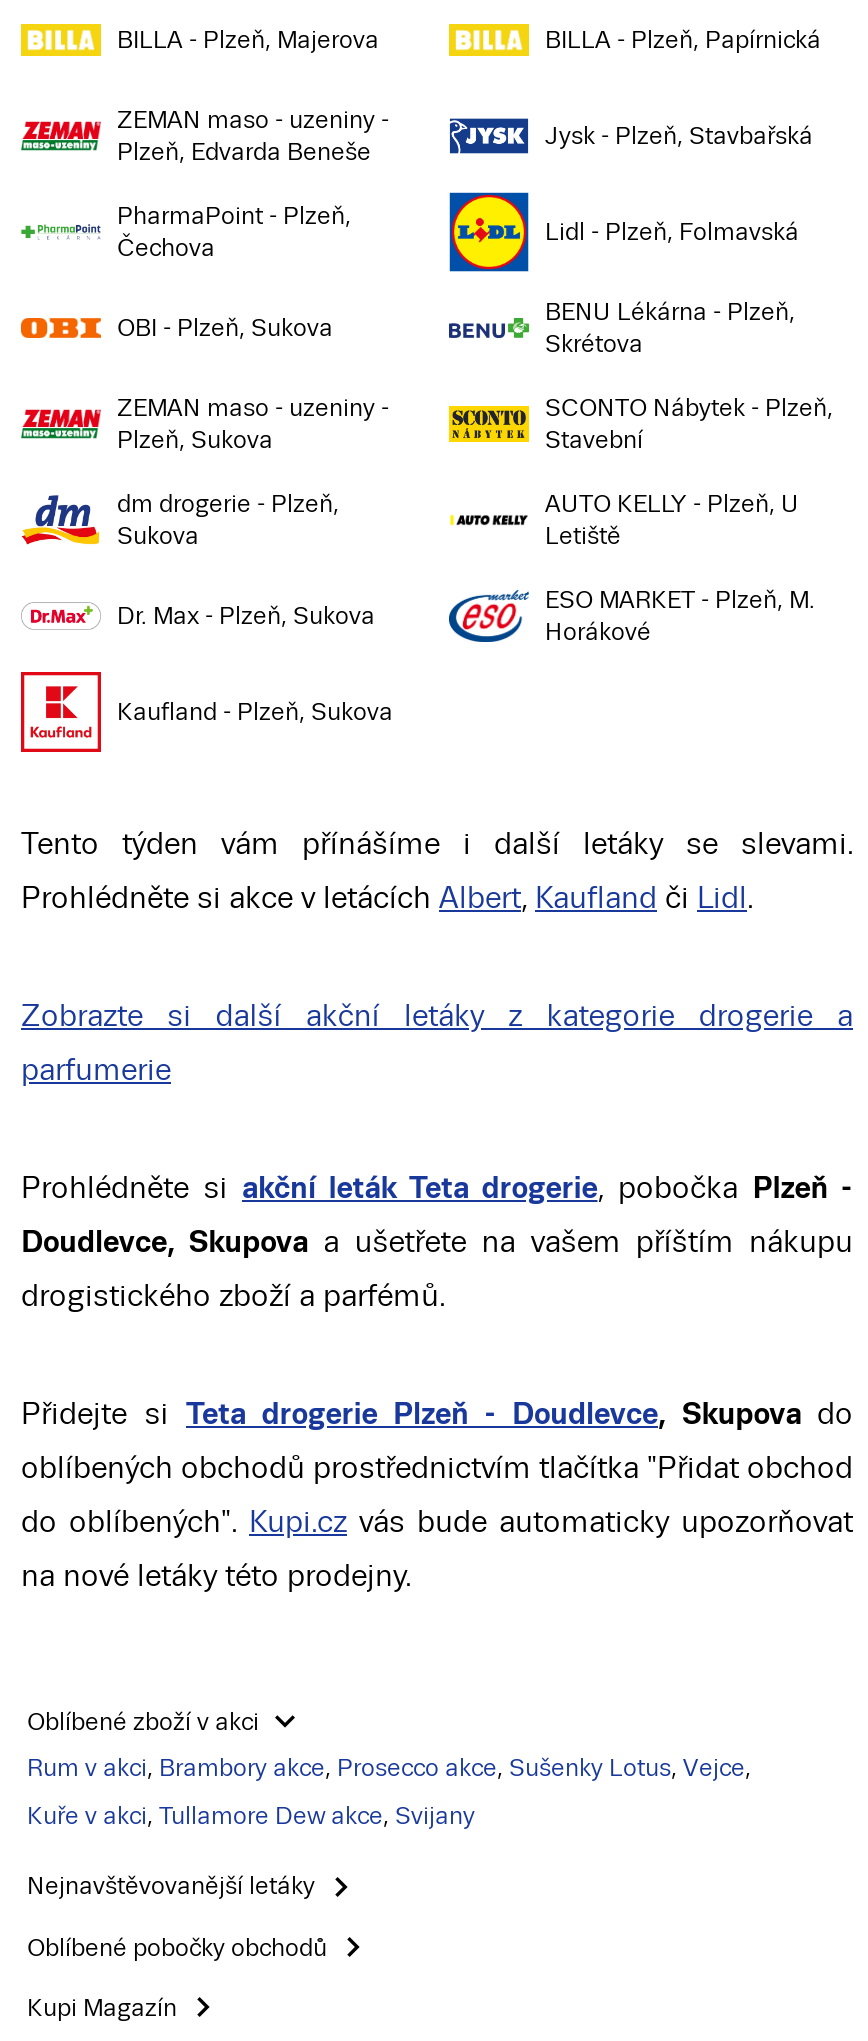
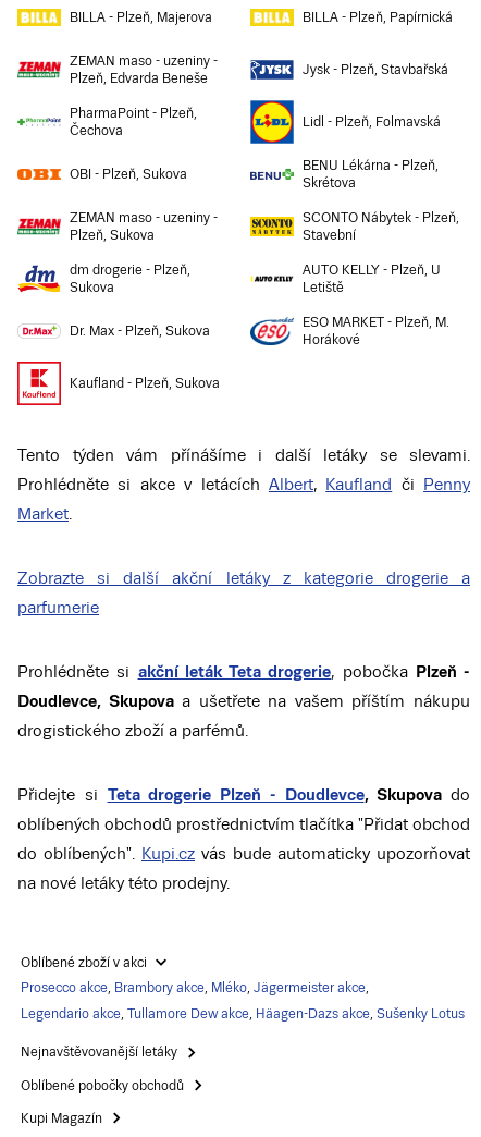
- Prohlédněte si akce v letácích Albert, Kaufland či Lidl.
+ Prohlédněte si akce v letácích Albert, Kaufland či Penny
+ Market.

- Rum v akci, Brambory akce, Prosecco akce, Sušenky Lotus, Vejce,
+ Prosecco akce, Brambory akce, Mléko, Jägermeister akce,

- Kuře v akci, Tullamore Dew akce, Svijany
+ Legendario akce, Tullamore Dew akce, Häagen-Dazs akce, Sušenky Lotus
